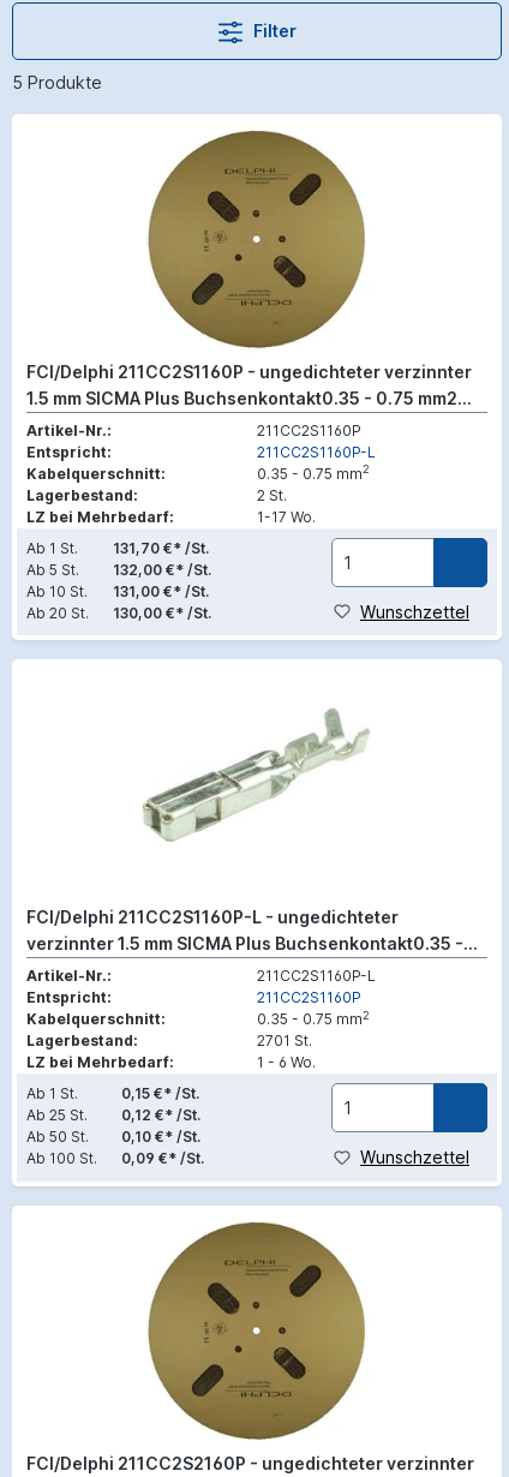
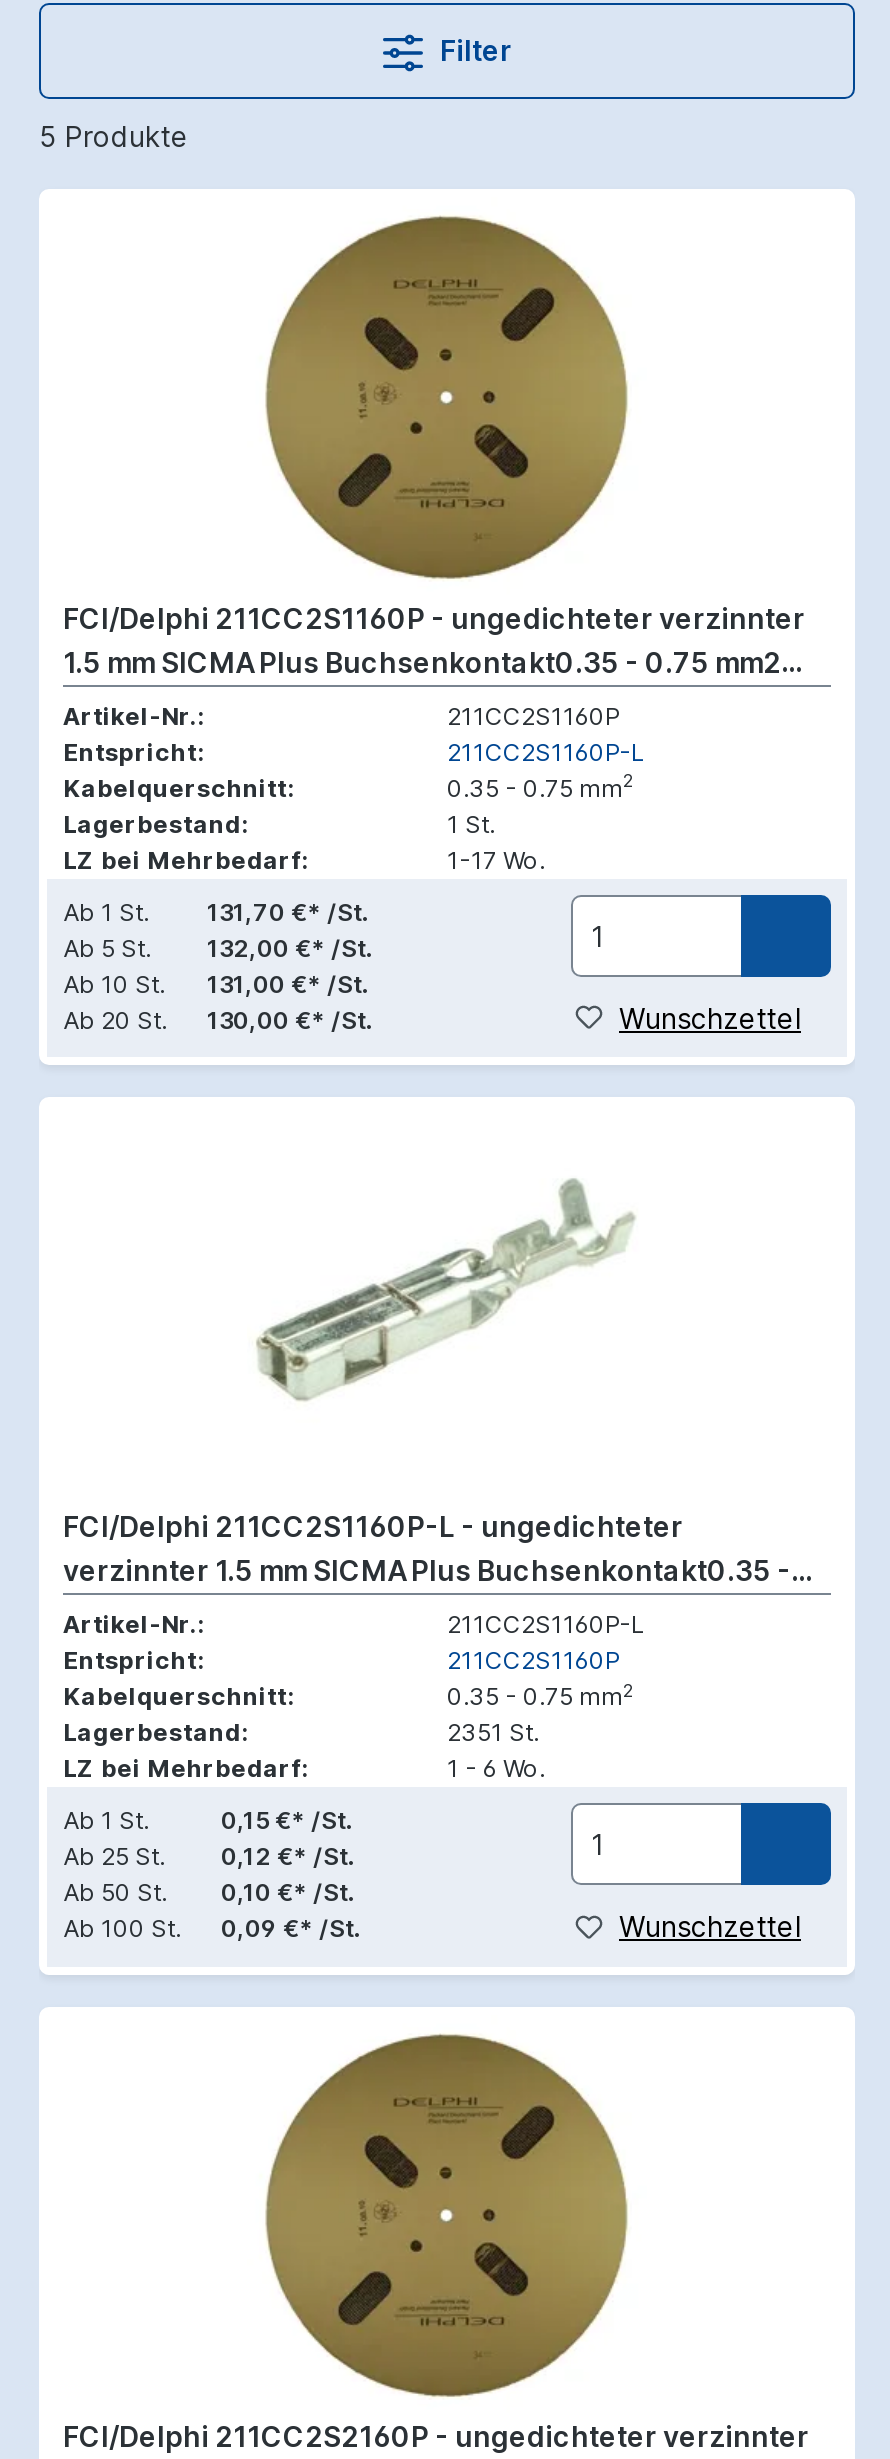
- 2 St.
+ 1 St.

- 2701 St.
+ 2351 St.
